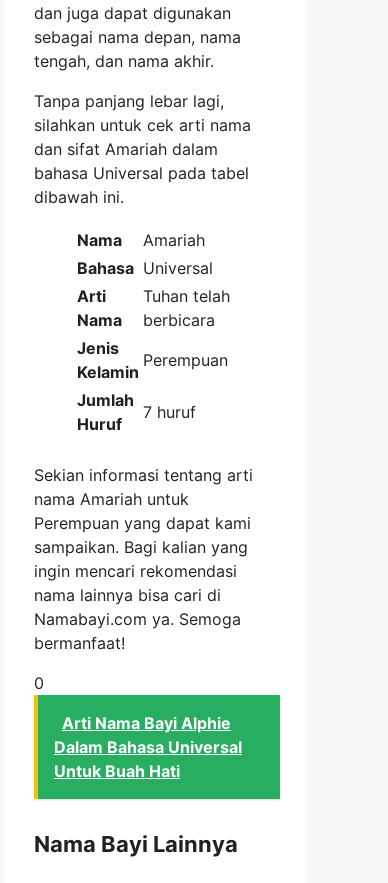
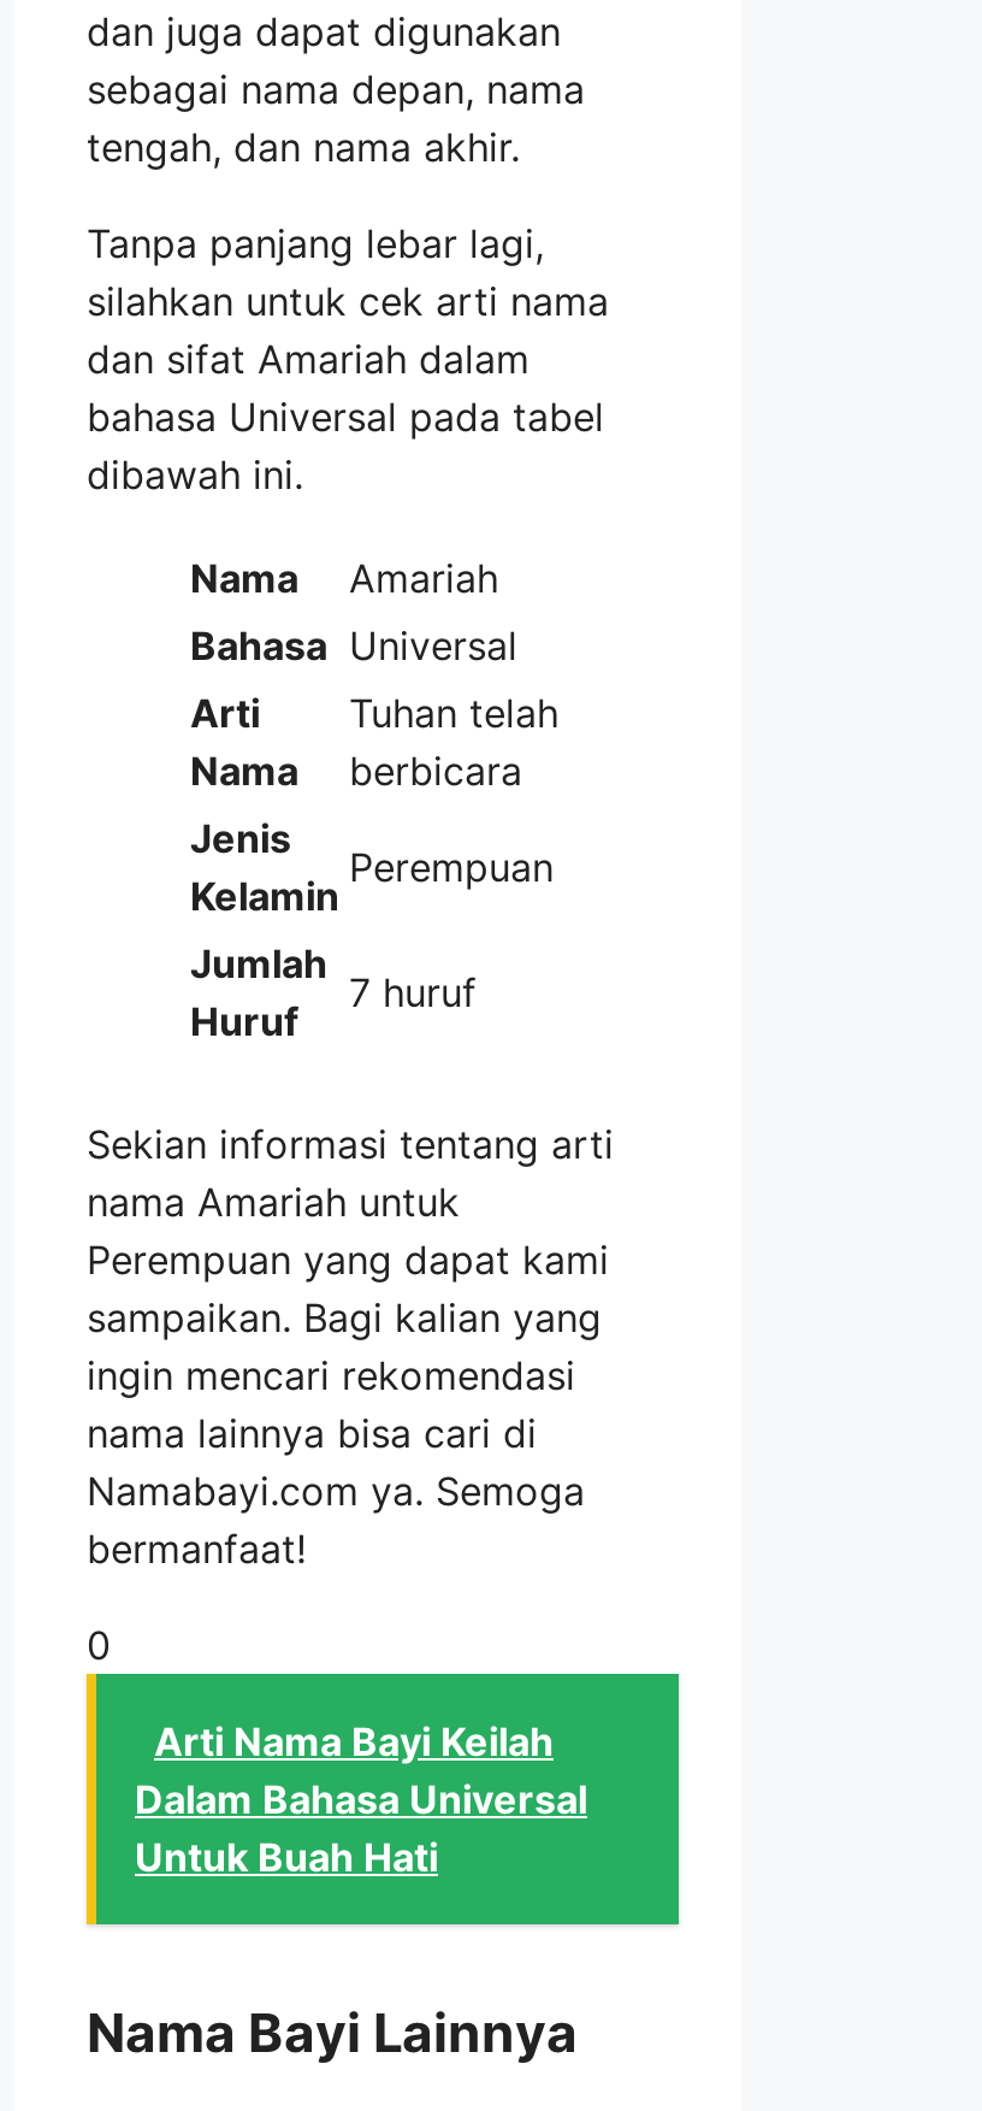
- Arti Nama Bayi Alphie
+ Arti Nama Bayi Keilah
